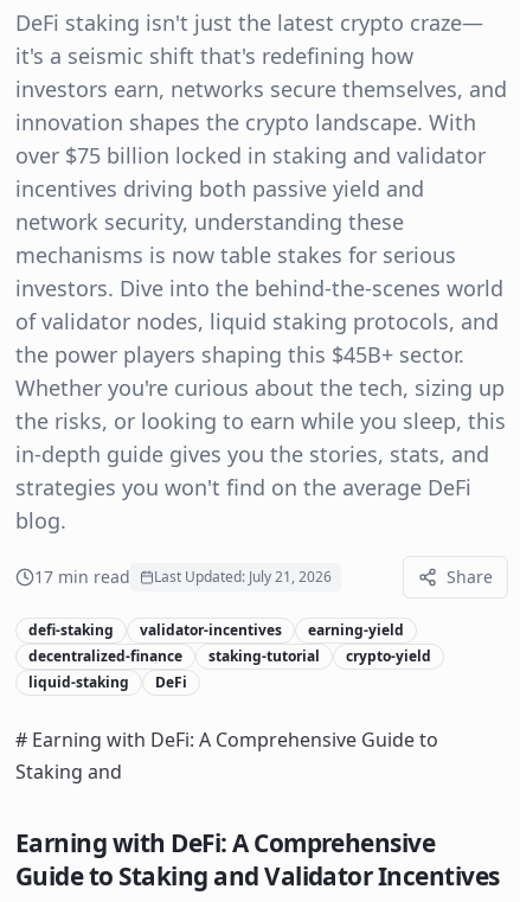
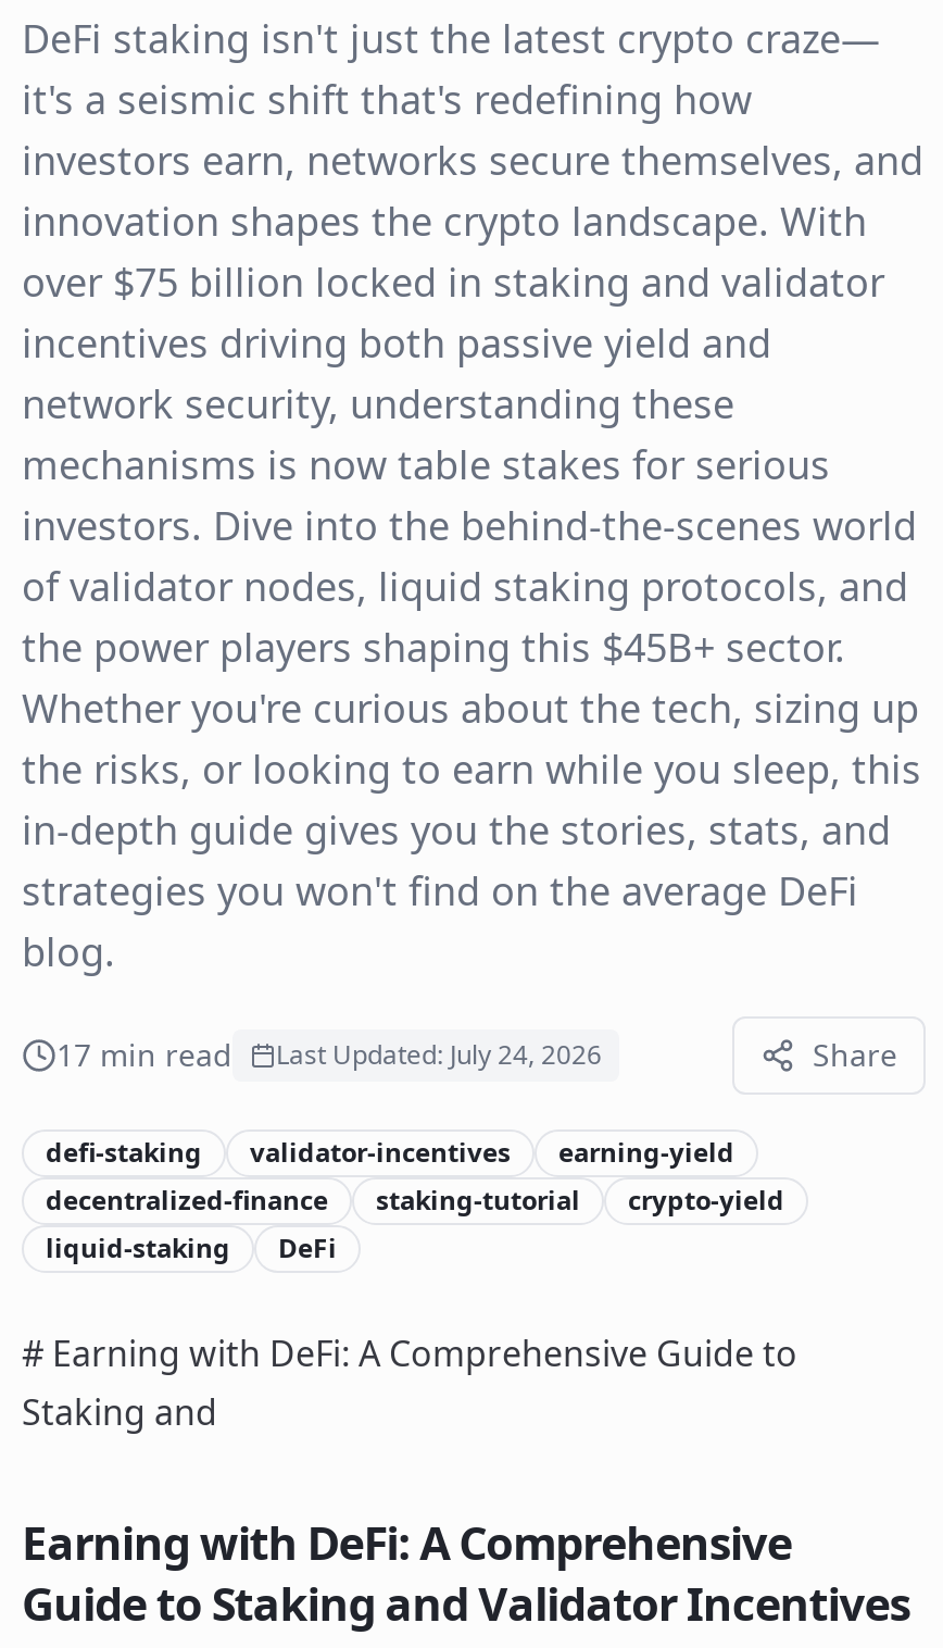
- Last Updated: July 21, 2026
+ Last Updated: July 24, 2026
